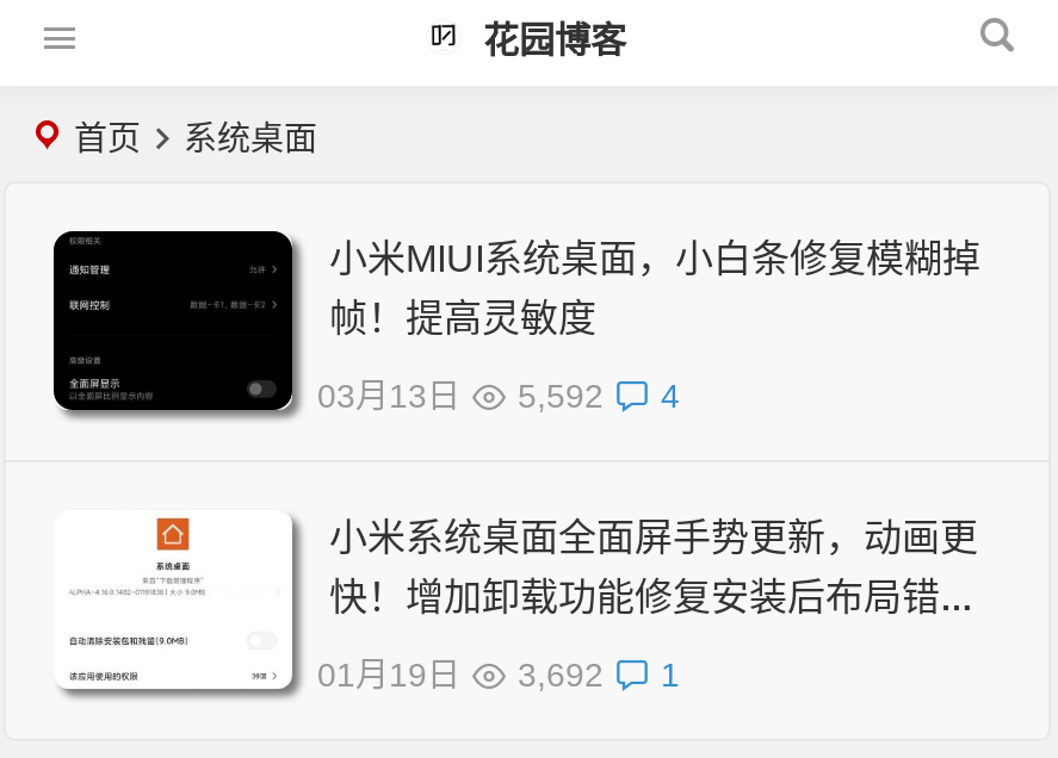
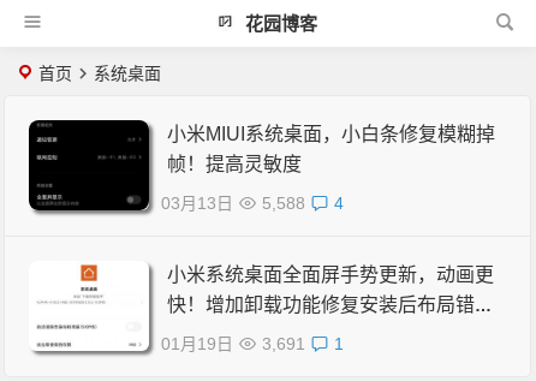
- 03月13日 5,592 4
+ 03月13日 5,588 4

- 3,692
+ 3,691
